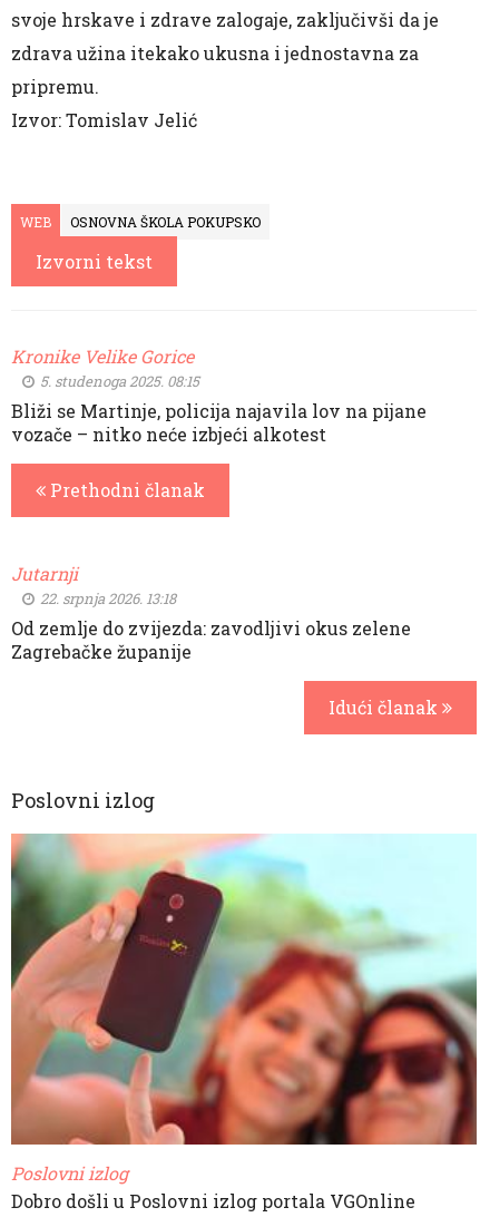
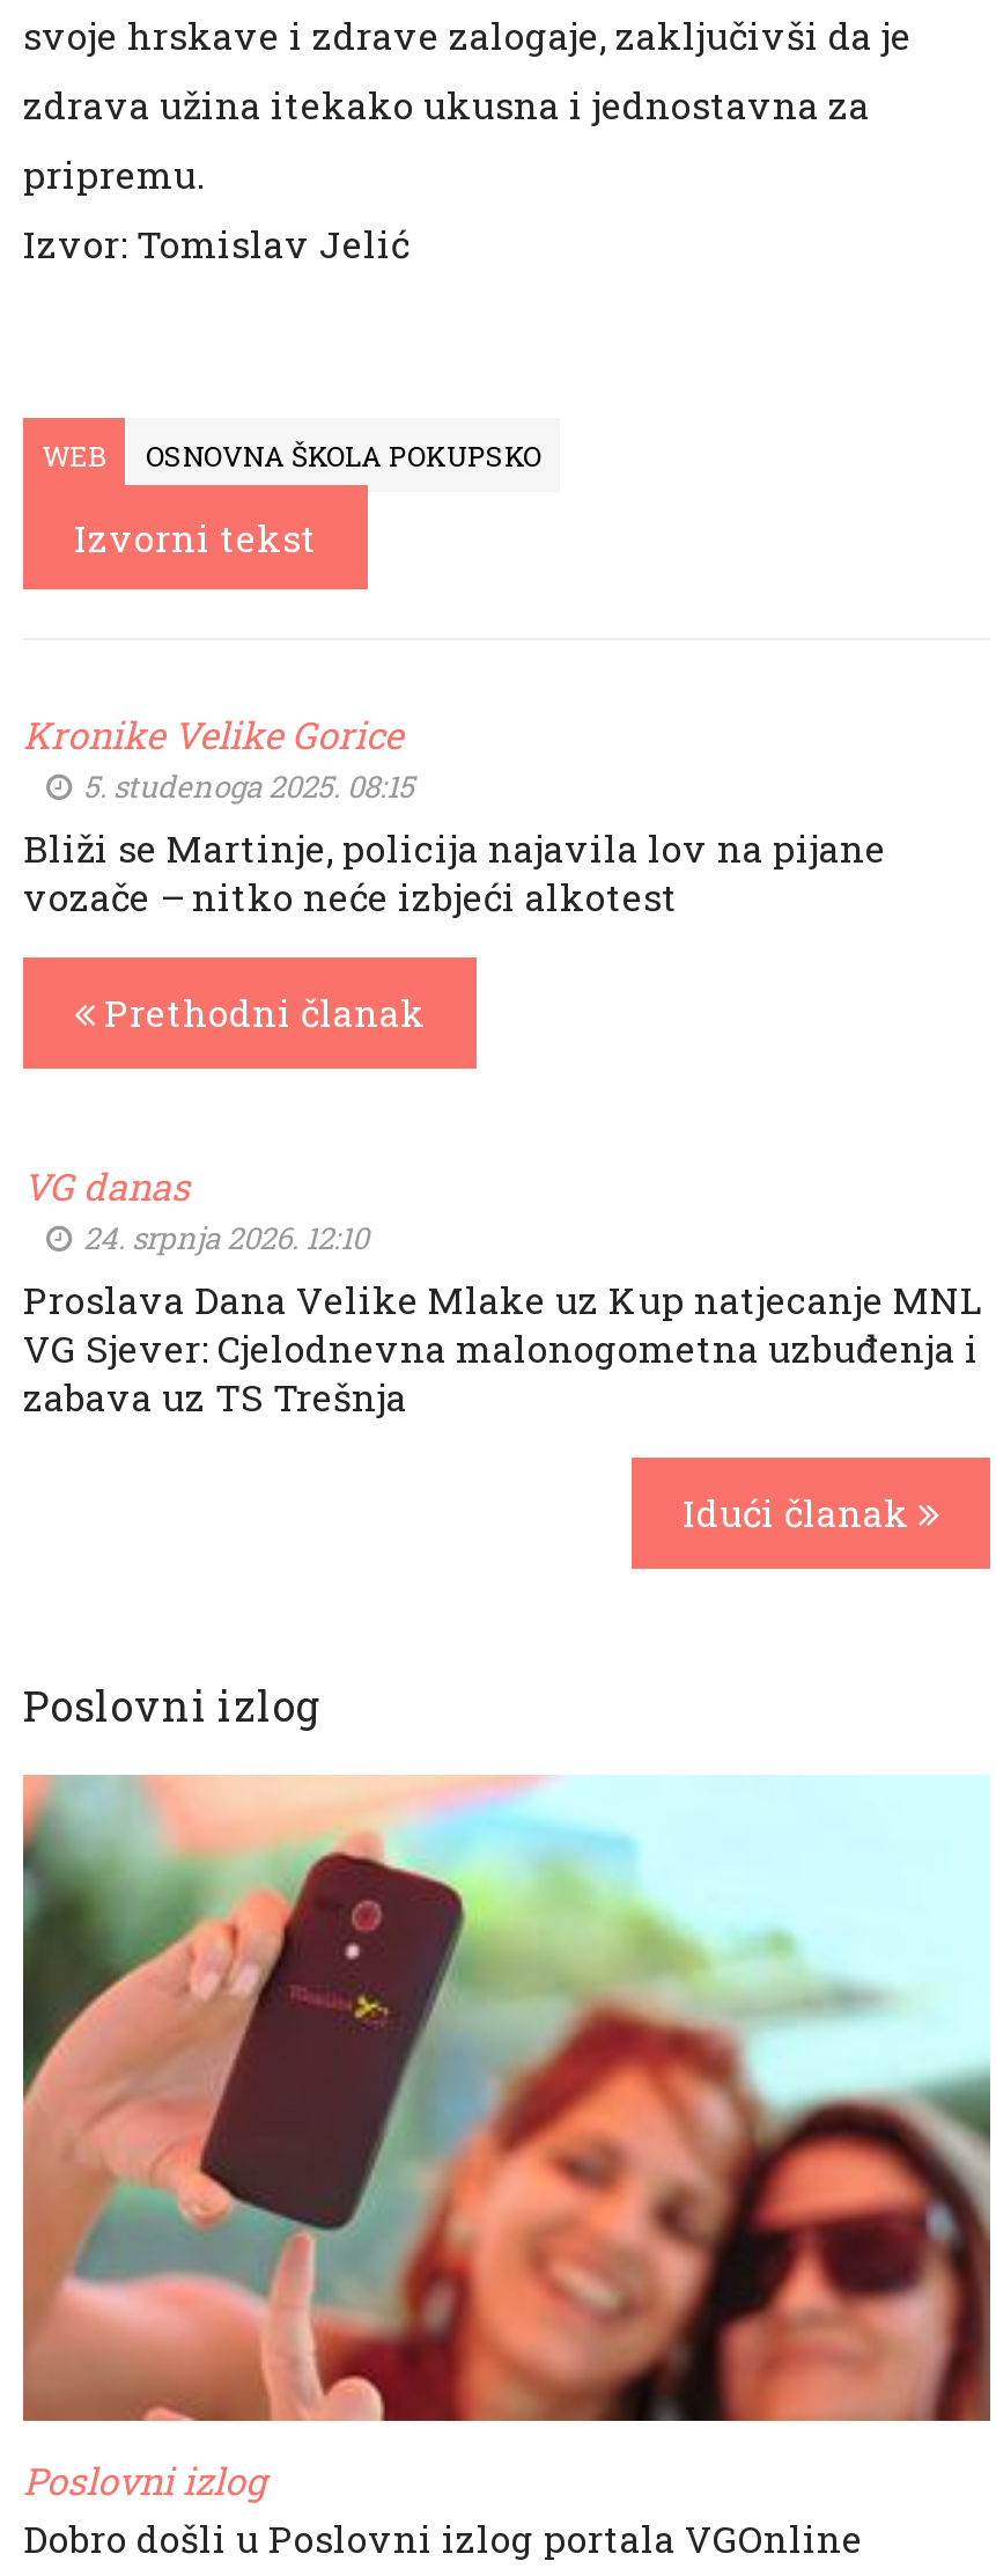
- Jutarnji
- 22. srpnja 2026. 13:18
- Od zemlje do zvijezda: zavodljivi okus zelene
- Zagrebačke županije
+ VG danas
+ 24. srpnja 2026. 12:10
+ Proslava Dana Velike Mlake uz Kup natjecanje MNL
+ VG Sjever: Cjelodnevna malonogometna uzbuđenja i
+ zabava uz TS Trešnja
